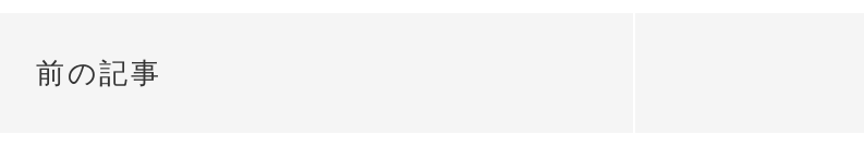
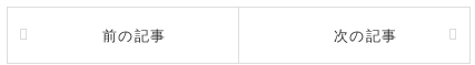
+ 次の記事
